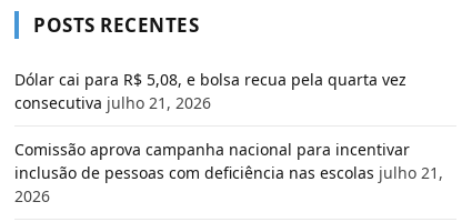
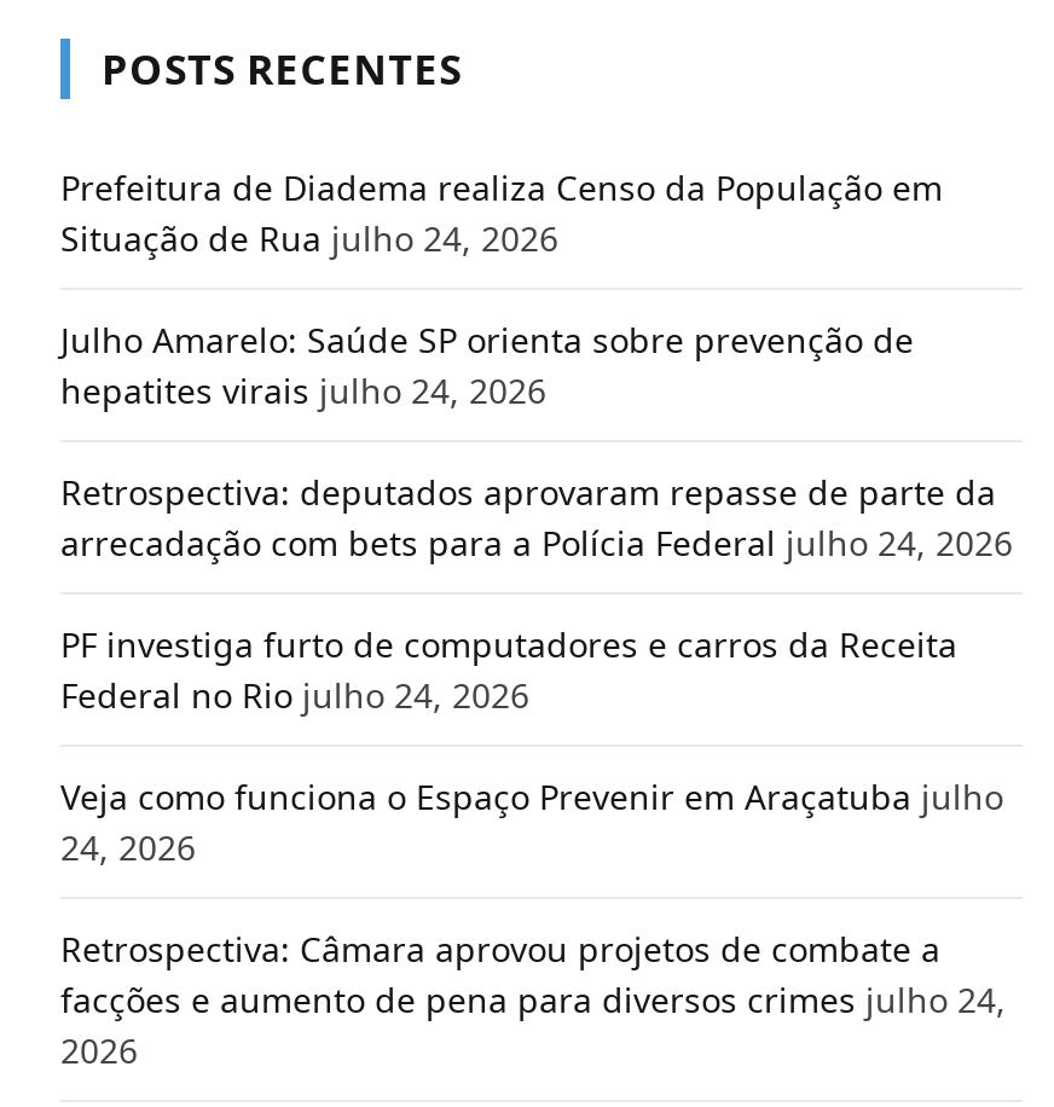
- Dólar cai para R$ 5,08, e bolsa recua pela quarta vez
- consecutiva julho 21, 2026
- Comissão aprova campanha nacional para incentivar
- inclusão de pessoas com deficiência nas escolas julho 21,
+ Prefeitura de Diadema realiza Censo da População em
+ Situação de Rua julho 24, 2026
+ Julho Amarelo: Saúde SP orienta sobre prevenção de
+ hepatites virais julho 24, 2026
+ Retrospectiva: deputados aprovaram repasse de parte da
+ arrecadação com bets para a Polícia Federal julho 24, 2026
+ PF investiga furto de computadores e carros da Receita
+ Federal no Rio julho 24, 2026
+ Veja como funciona o Espaço Prevenir em Araçatuba julho
+ 24, 2026
+ Retrospectiva: Câmara aprovou projetos de combate a
+ facções e aumento de pena para diversos crimes julho 24,
